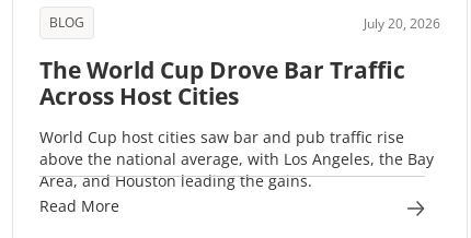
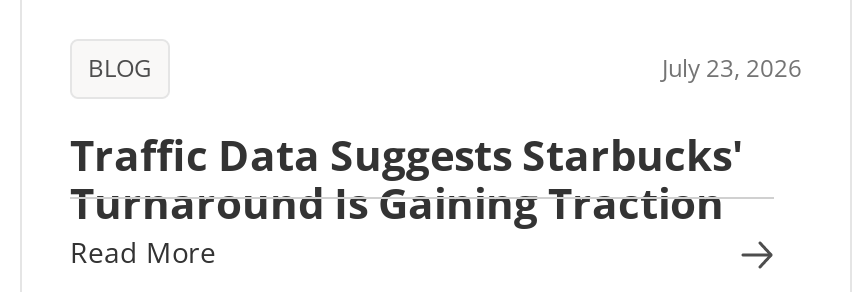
- July 20, 2026
- The World Cup Drove Bar Traffic
- Across Host Cities
- World Cup host cities saw bar and pub traffic rise
- above the national average, with Los Angeles, the Bay
- Area, and Houston leading the gains.
+ July 23, 2026
+ Traffic Data Suggests Starbucks'
+ Turnaround Is Gaining Traction
